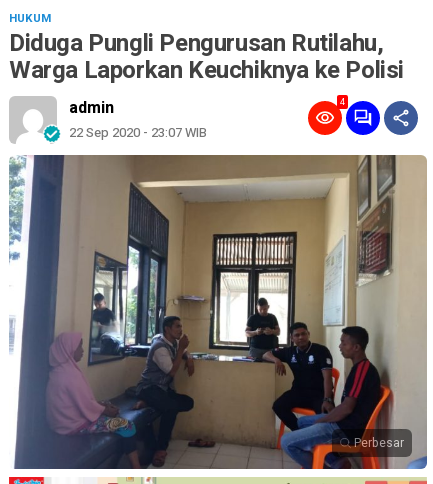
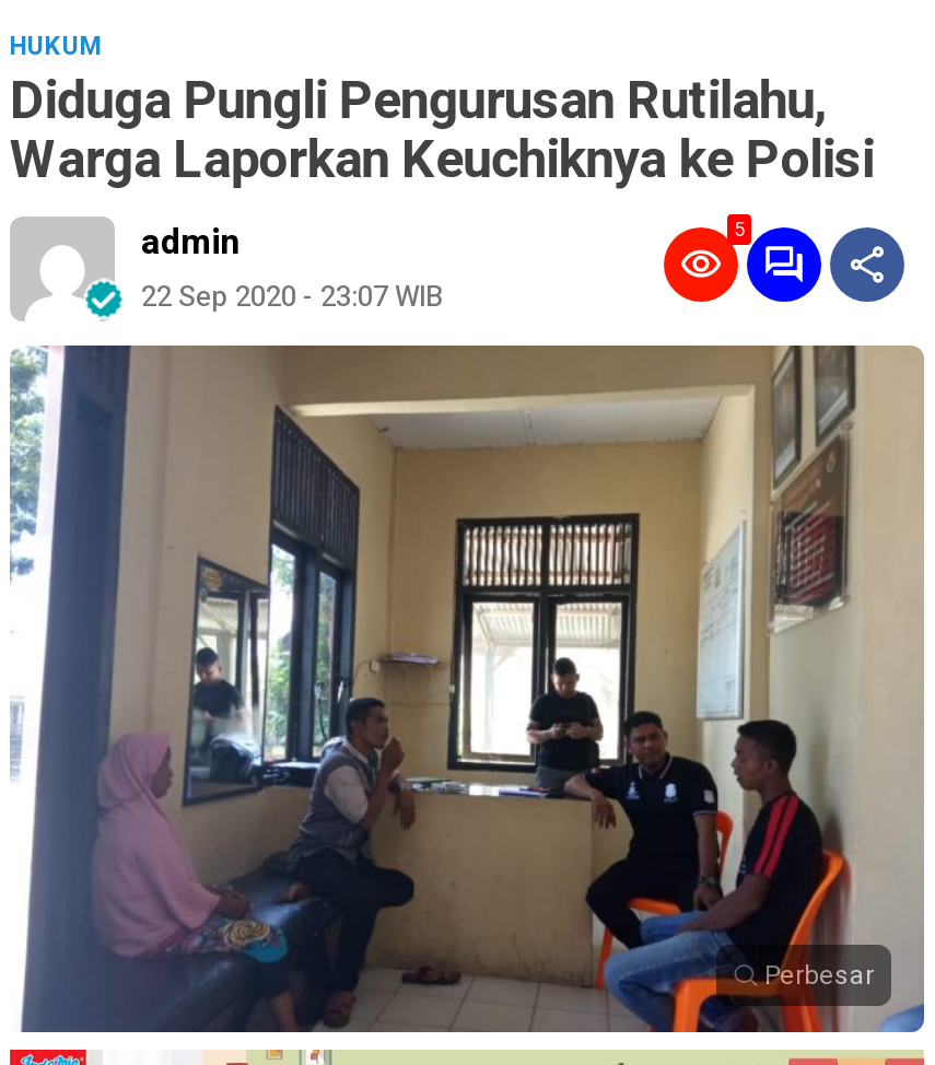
- 4
+ 5
